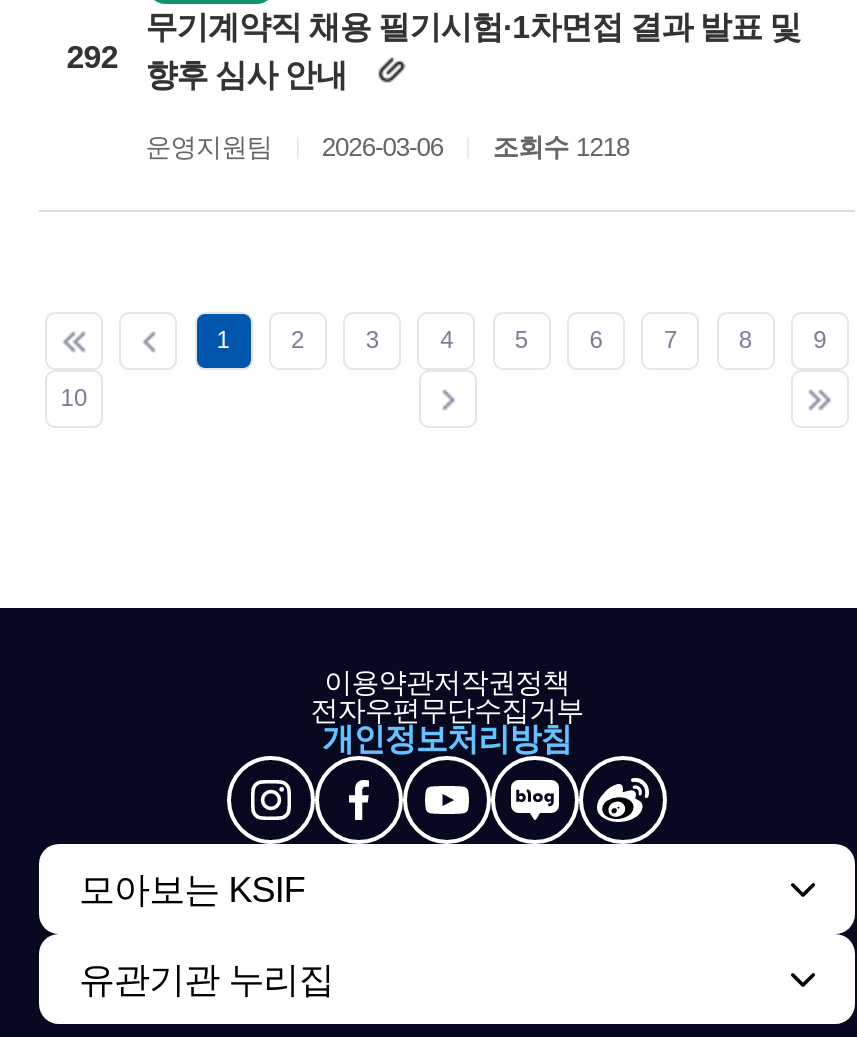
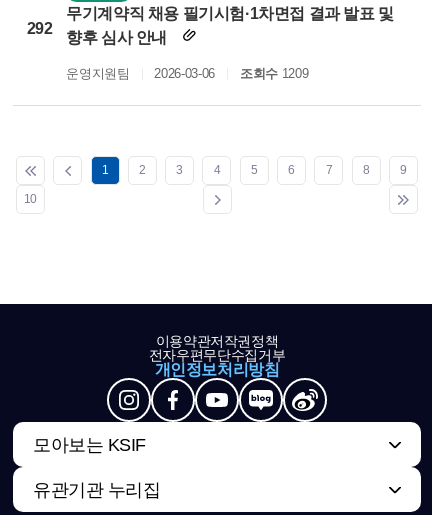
- 운영지원팀 2026-03-06 조회수 1218
+ 운영지원팀 2026-03-06 조회수 1209
